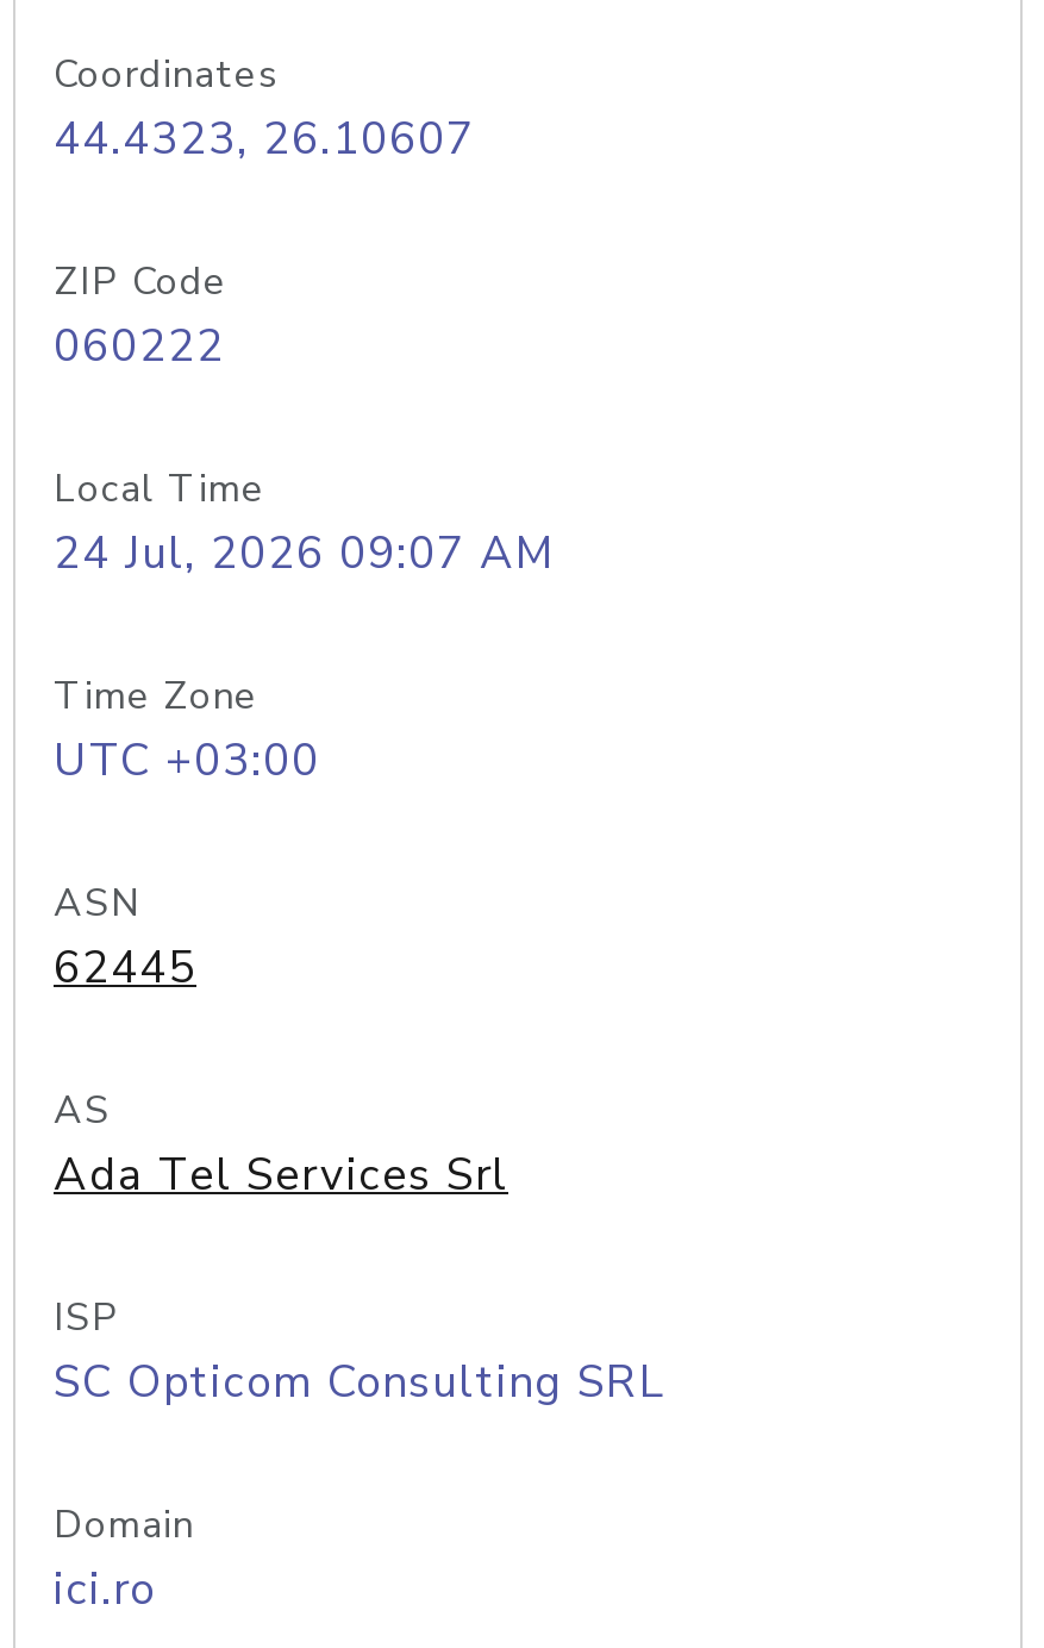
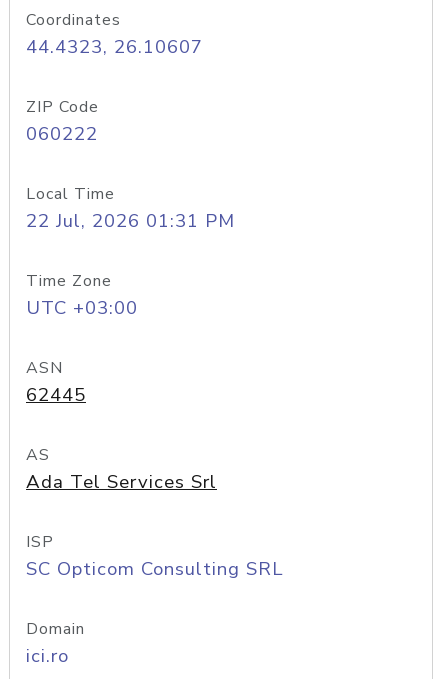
- 24 Jul, 2026 09:07 AM
+ 22 Jul, 2026 01:31 PM
